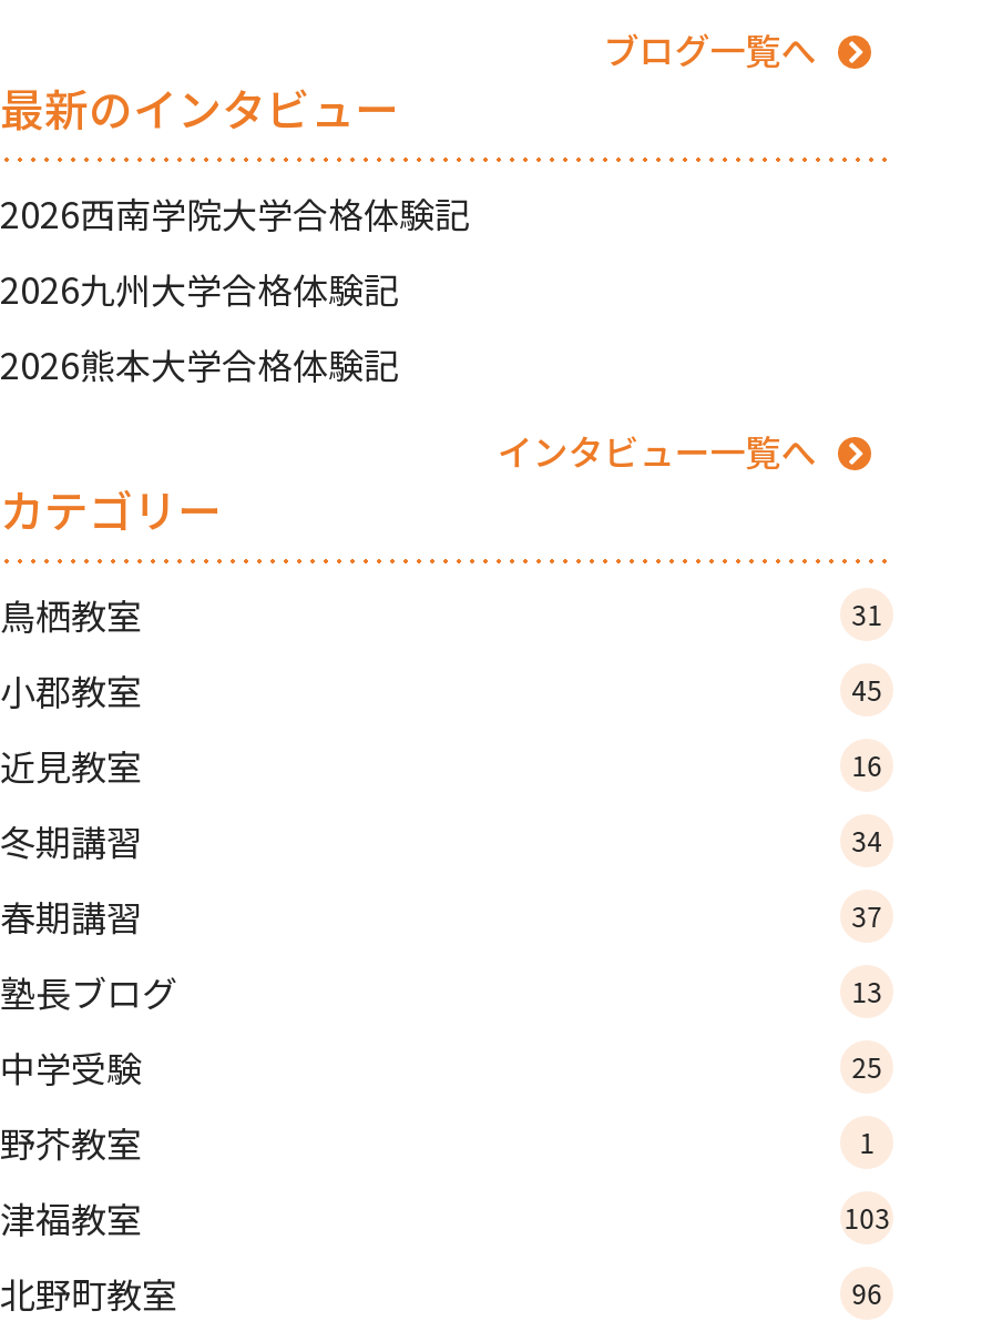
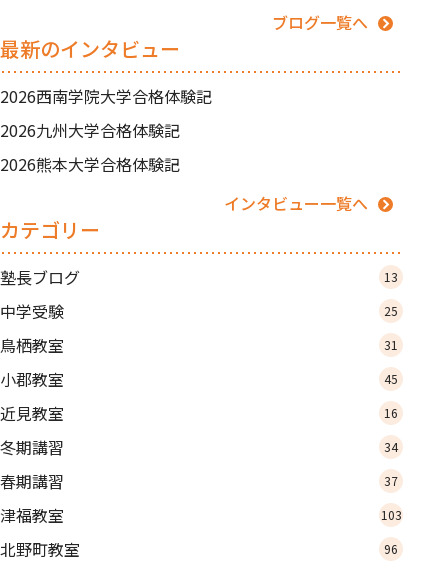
moved down: 鳥栖教室 | 31 | 小郡教室 | ... | 春期講習 | 37

moved up: 塾長ブログ | 13 | 中学受験 | 25

- 野芥教室
- 1
